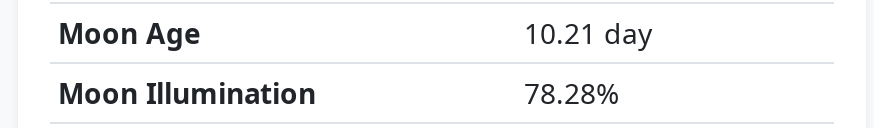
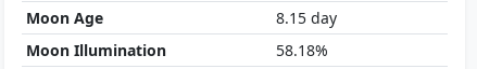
- 10.21 day
+ 8.15 day

- 78.28%
+ 58.18%
